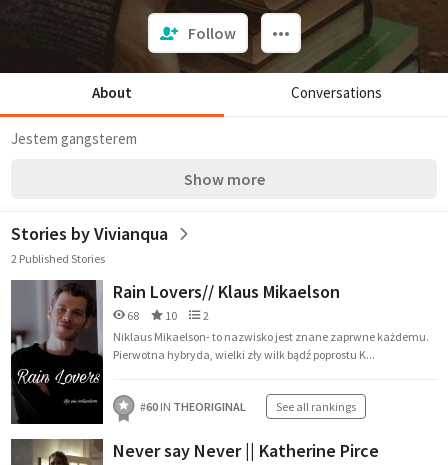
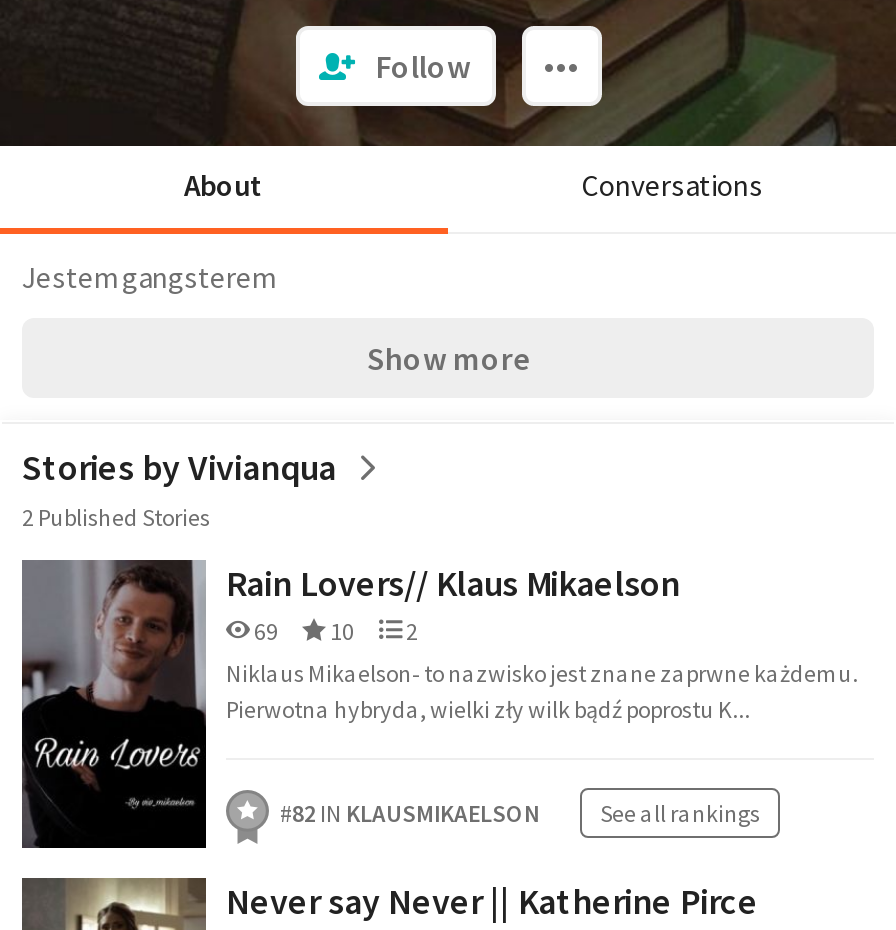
- 68 10 2
+ 69 10 2

- #60 IN THEORIGINAL
+ #82 IN KLAUSMIKAELSON
